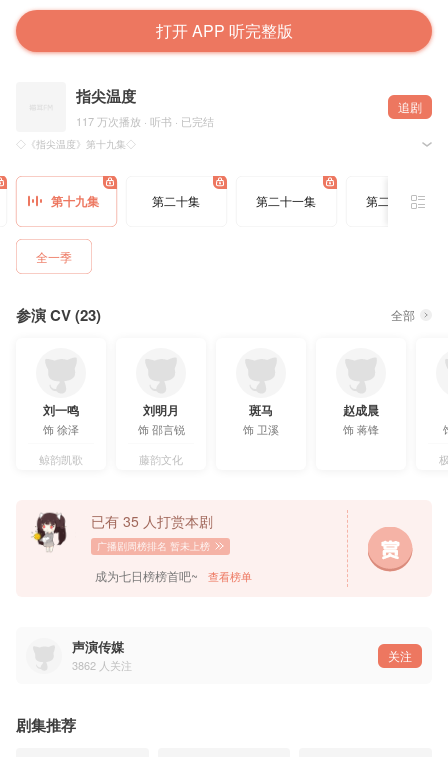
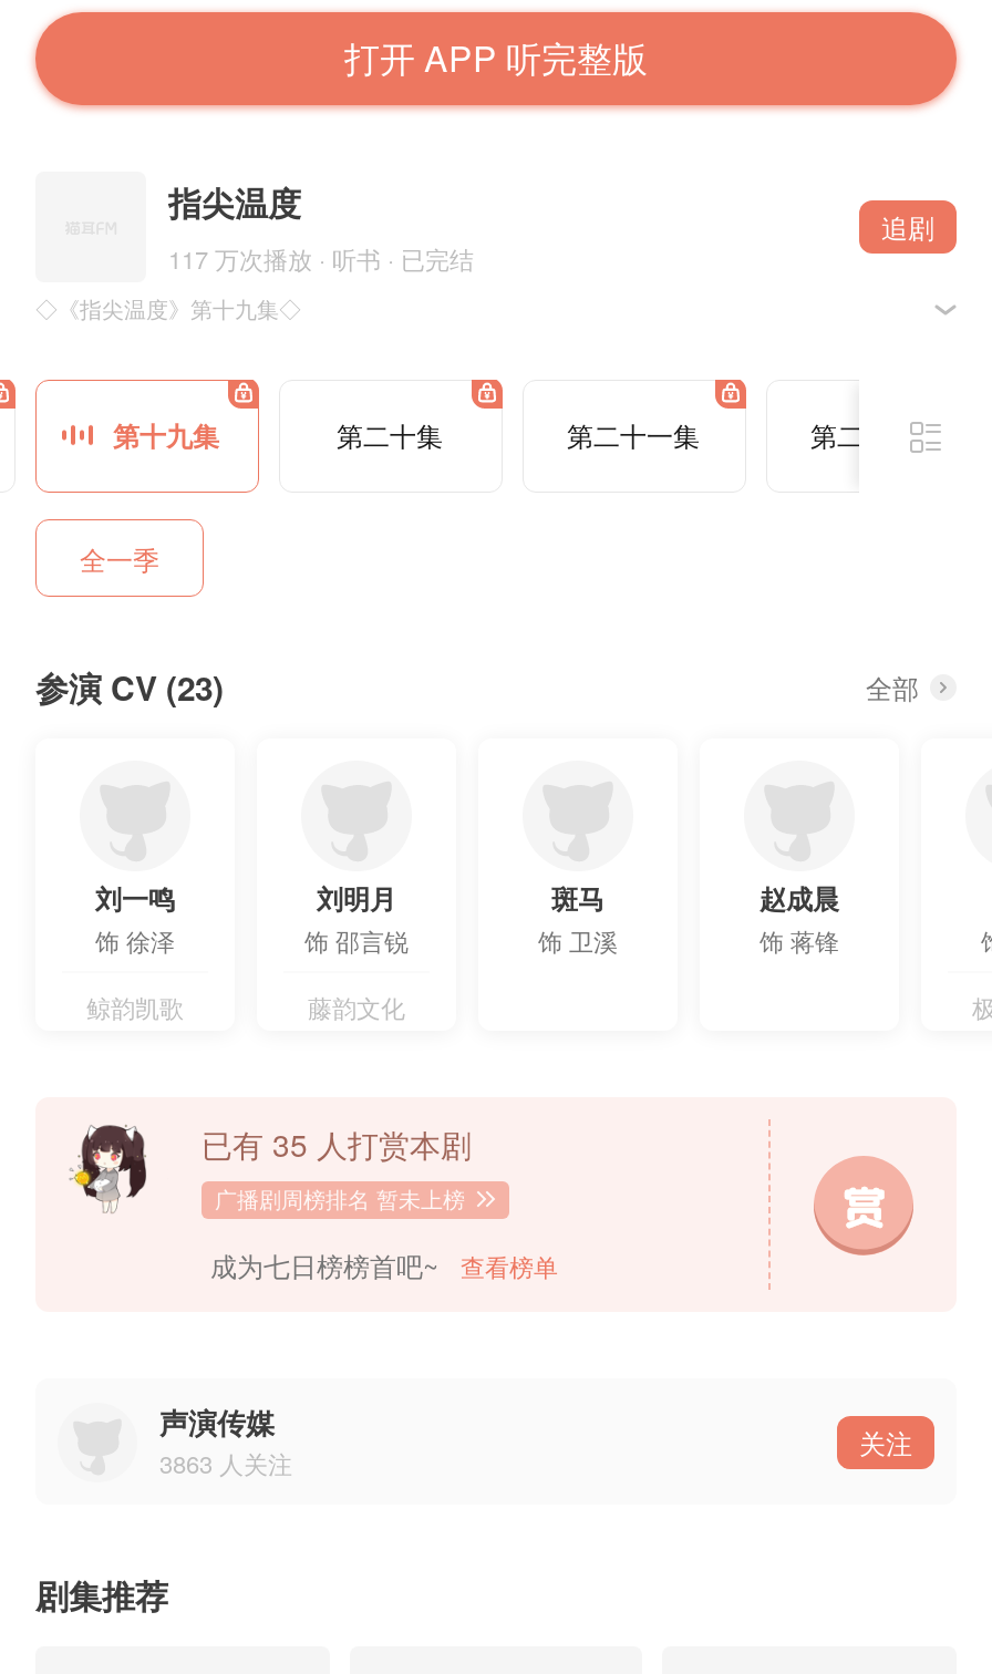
- 3862人关注
+ 3863人关注
